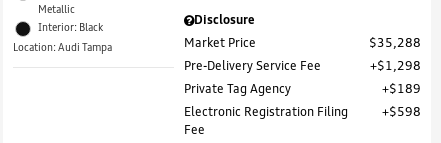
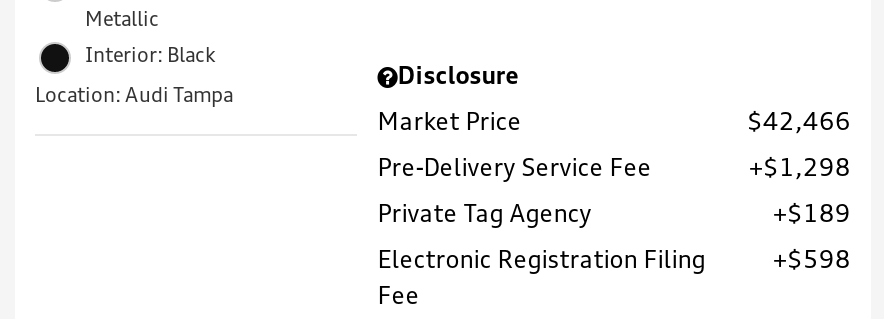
- $35,288
+ $42,466
